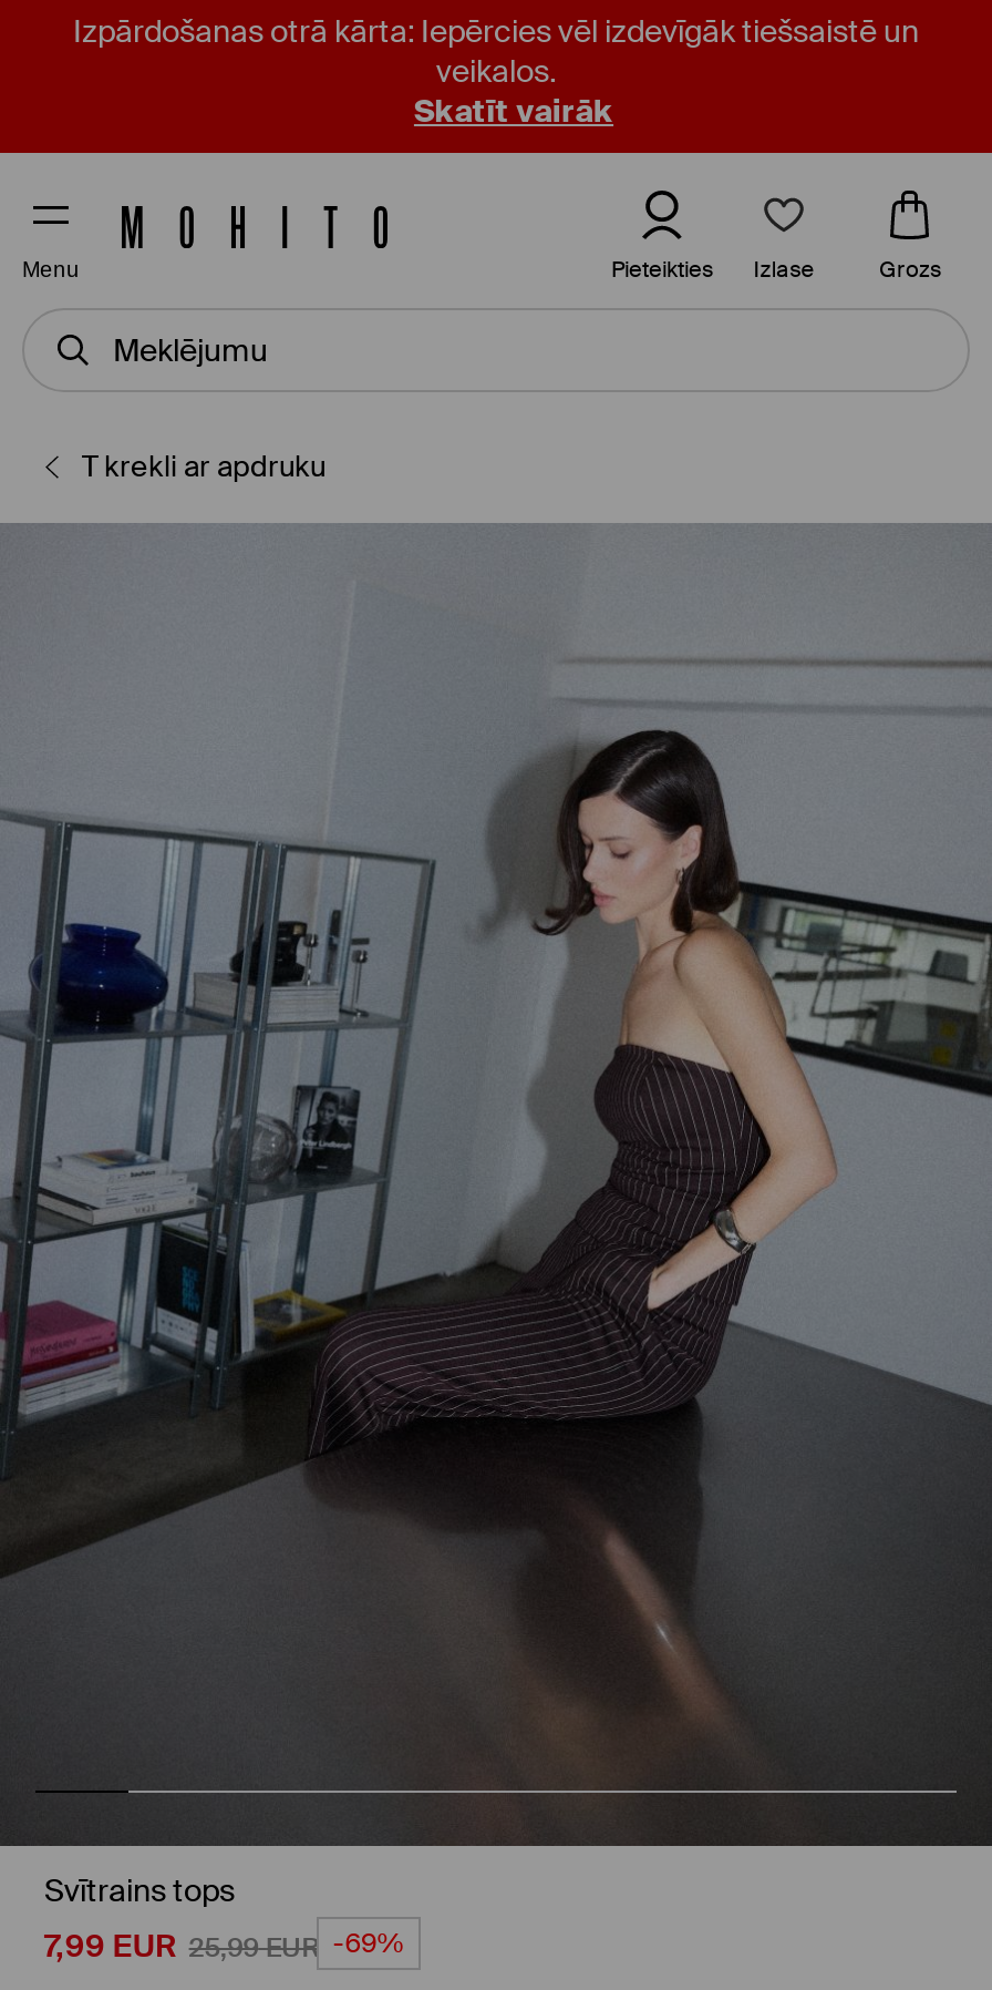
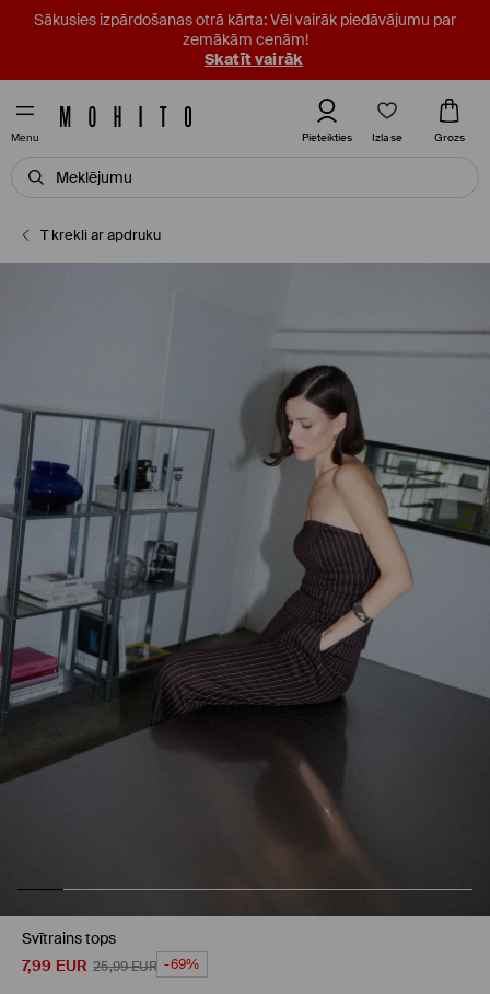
- Izpārdošanas otrā kārta: Iepērcies vēl izdevīgāk tiešsaistē un
- veikalos.
+ Sākusies izpārdošanas otrā kārta: Vēl vairāk piedāvājumu par
+ zemākām cenām!
